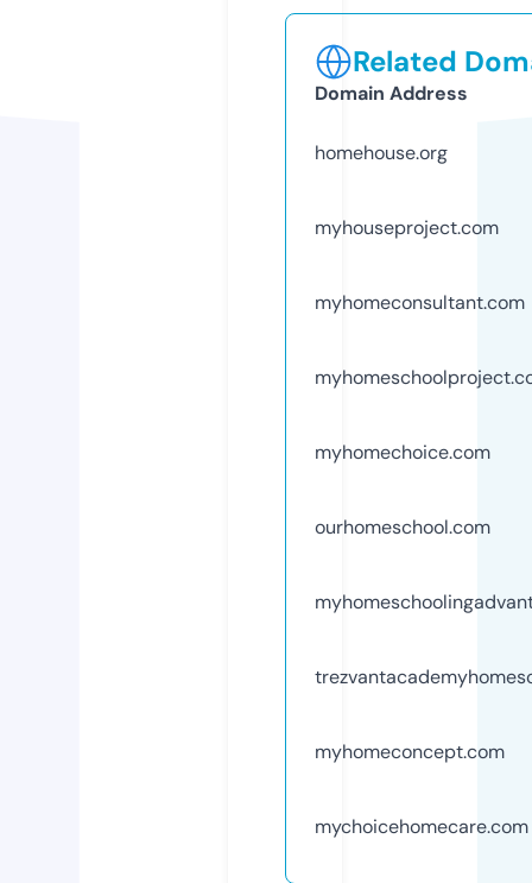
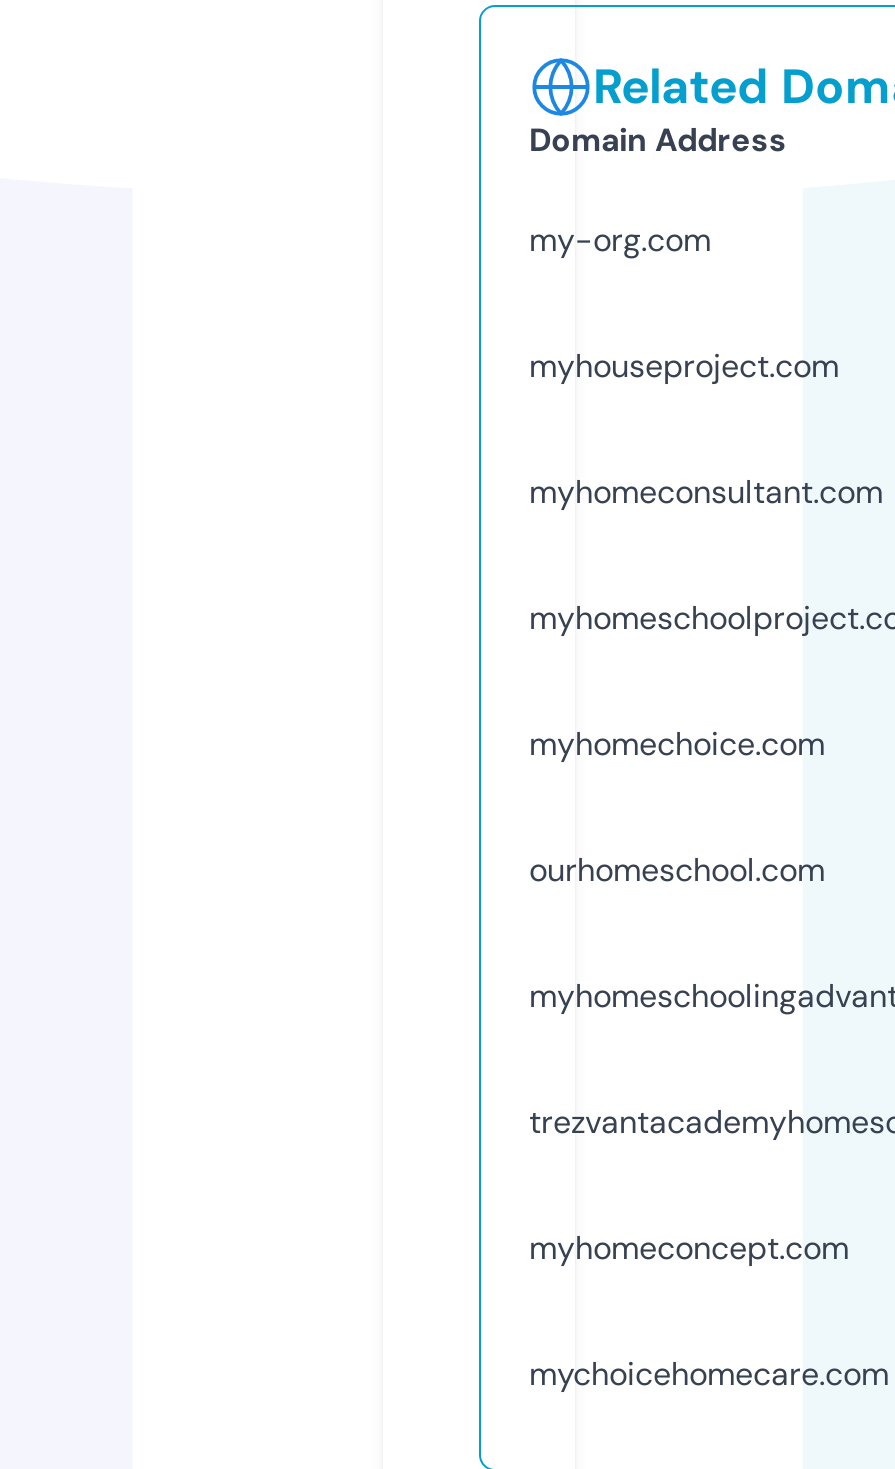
- homehouse.org
+ my-org.com
